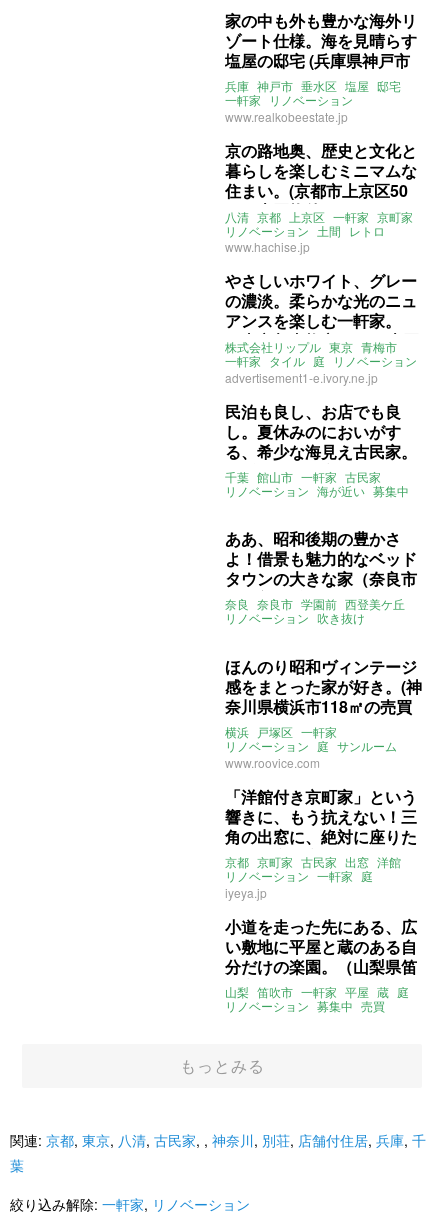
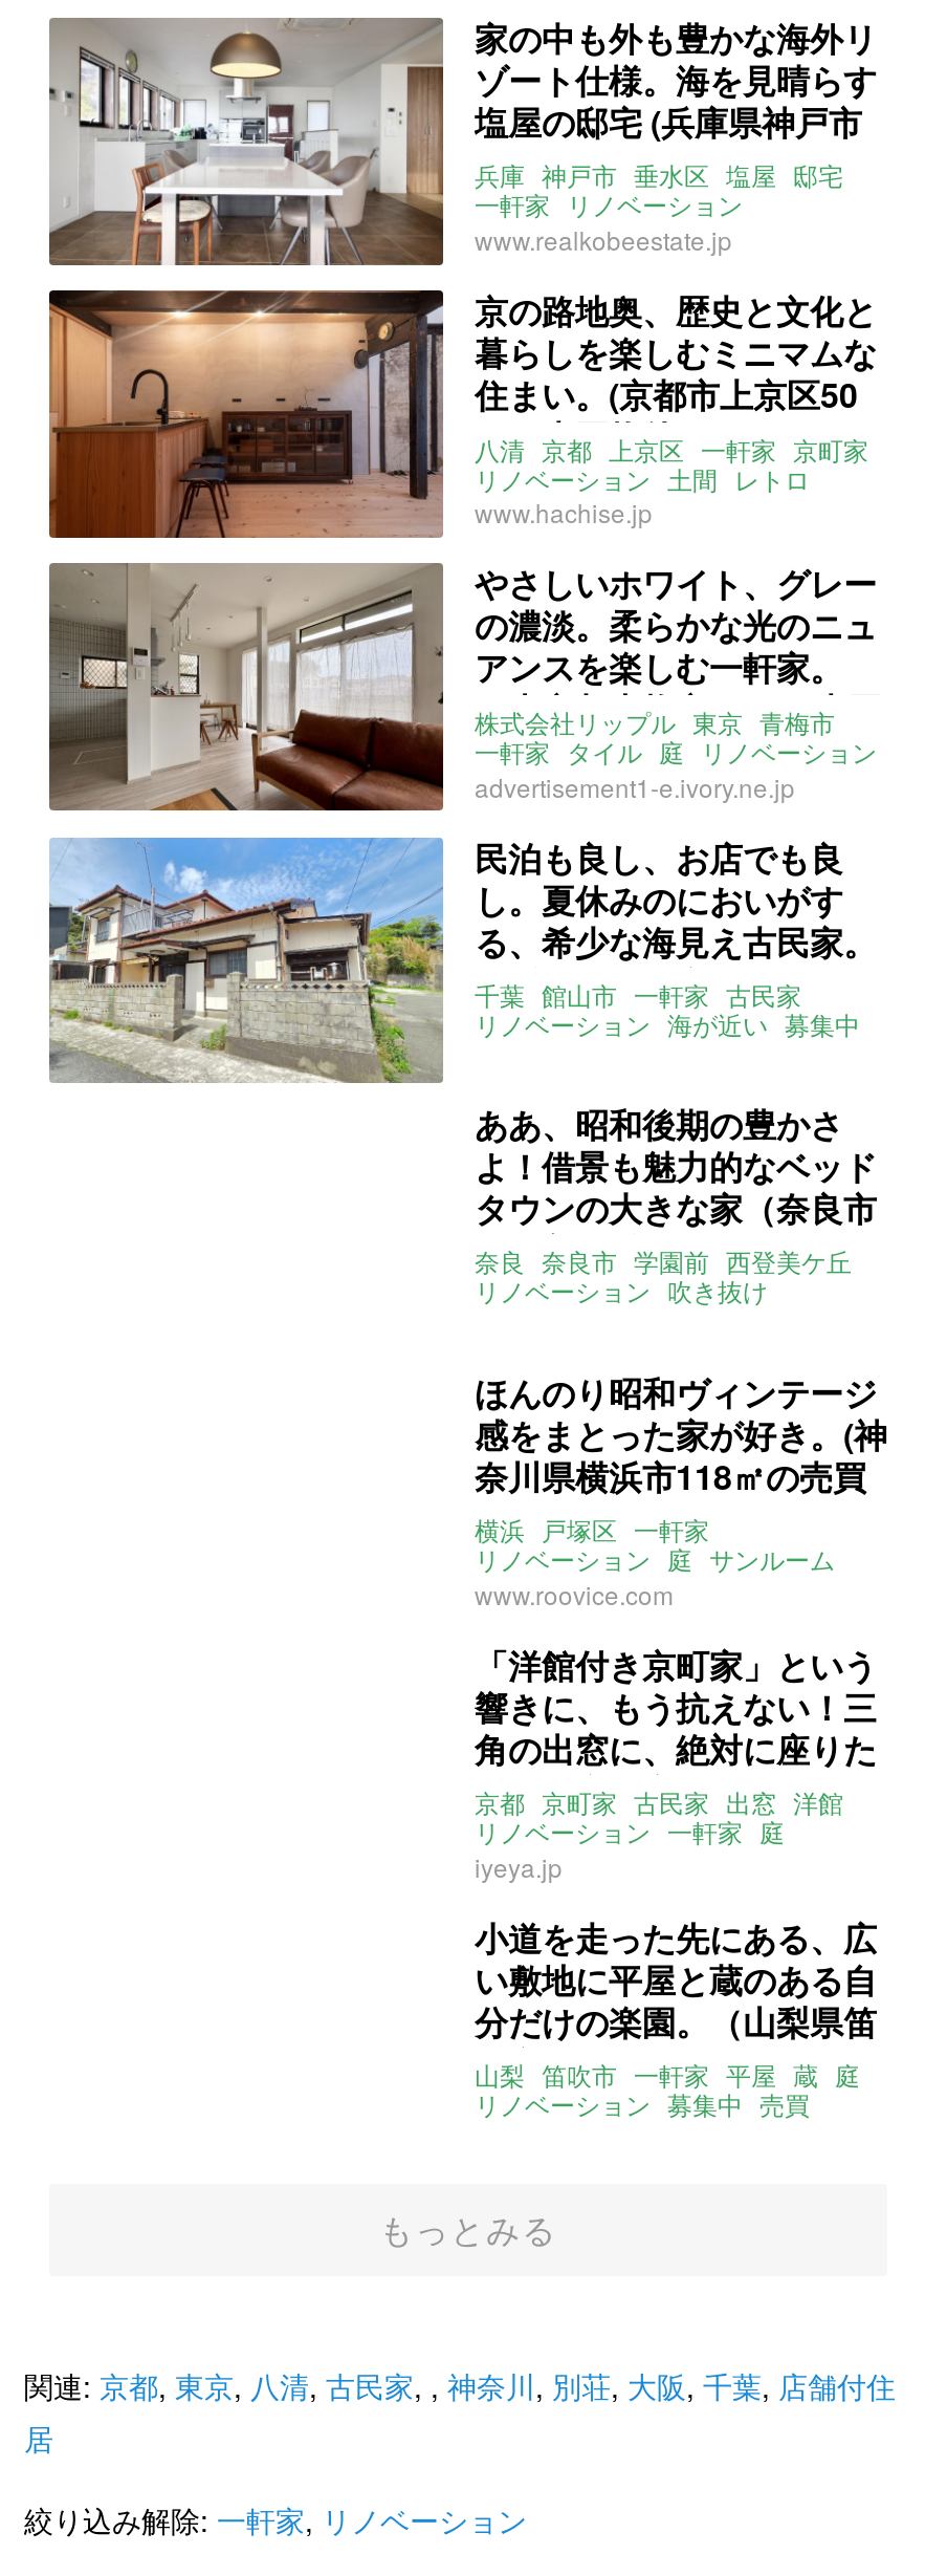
+ [image]

+ [image]

+ [image]

+ [image]

- 関連:京都,東京,八清,古民家,,神奈川,別荘,店舗付住居,兵庫,千
- 葉
+ 関連:京都,東京,八清,古民家,,神奈川,別荘,大阪,千葉,店舗付住
+ 居
